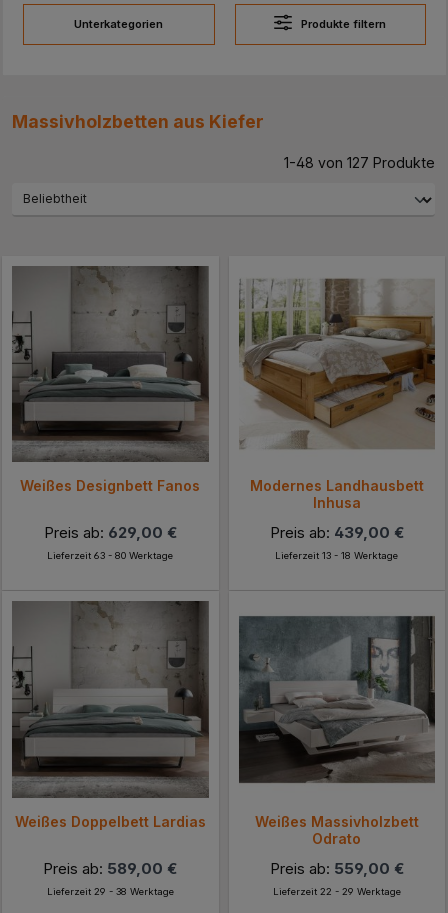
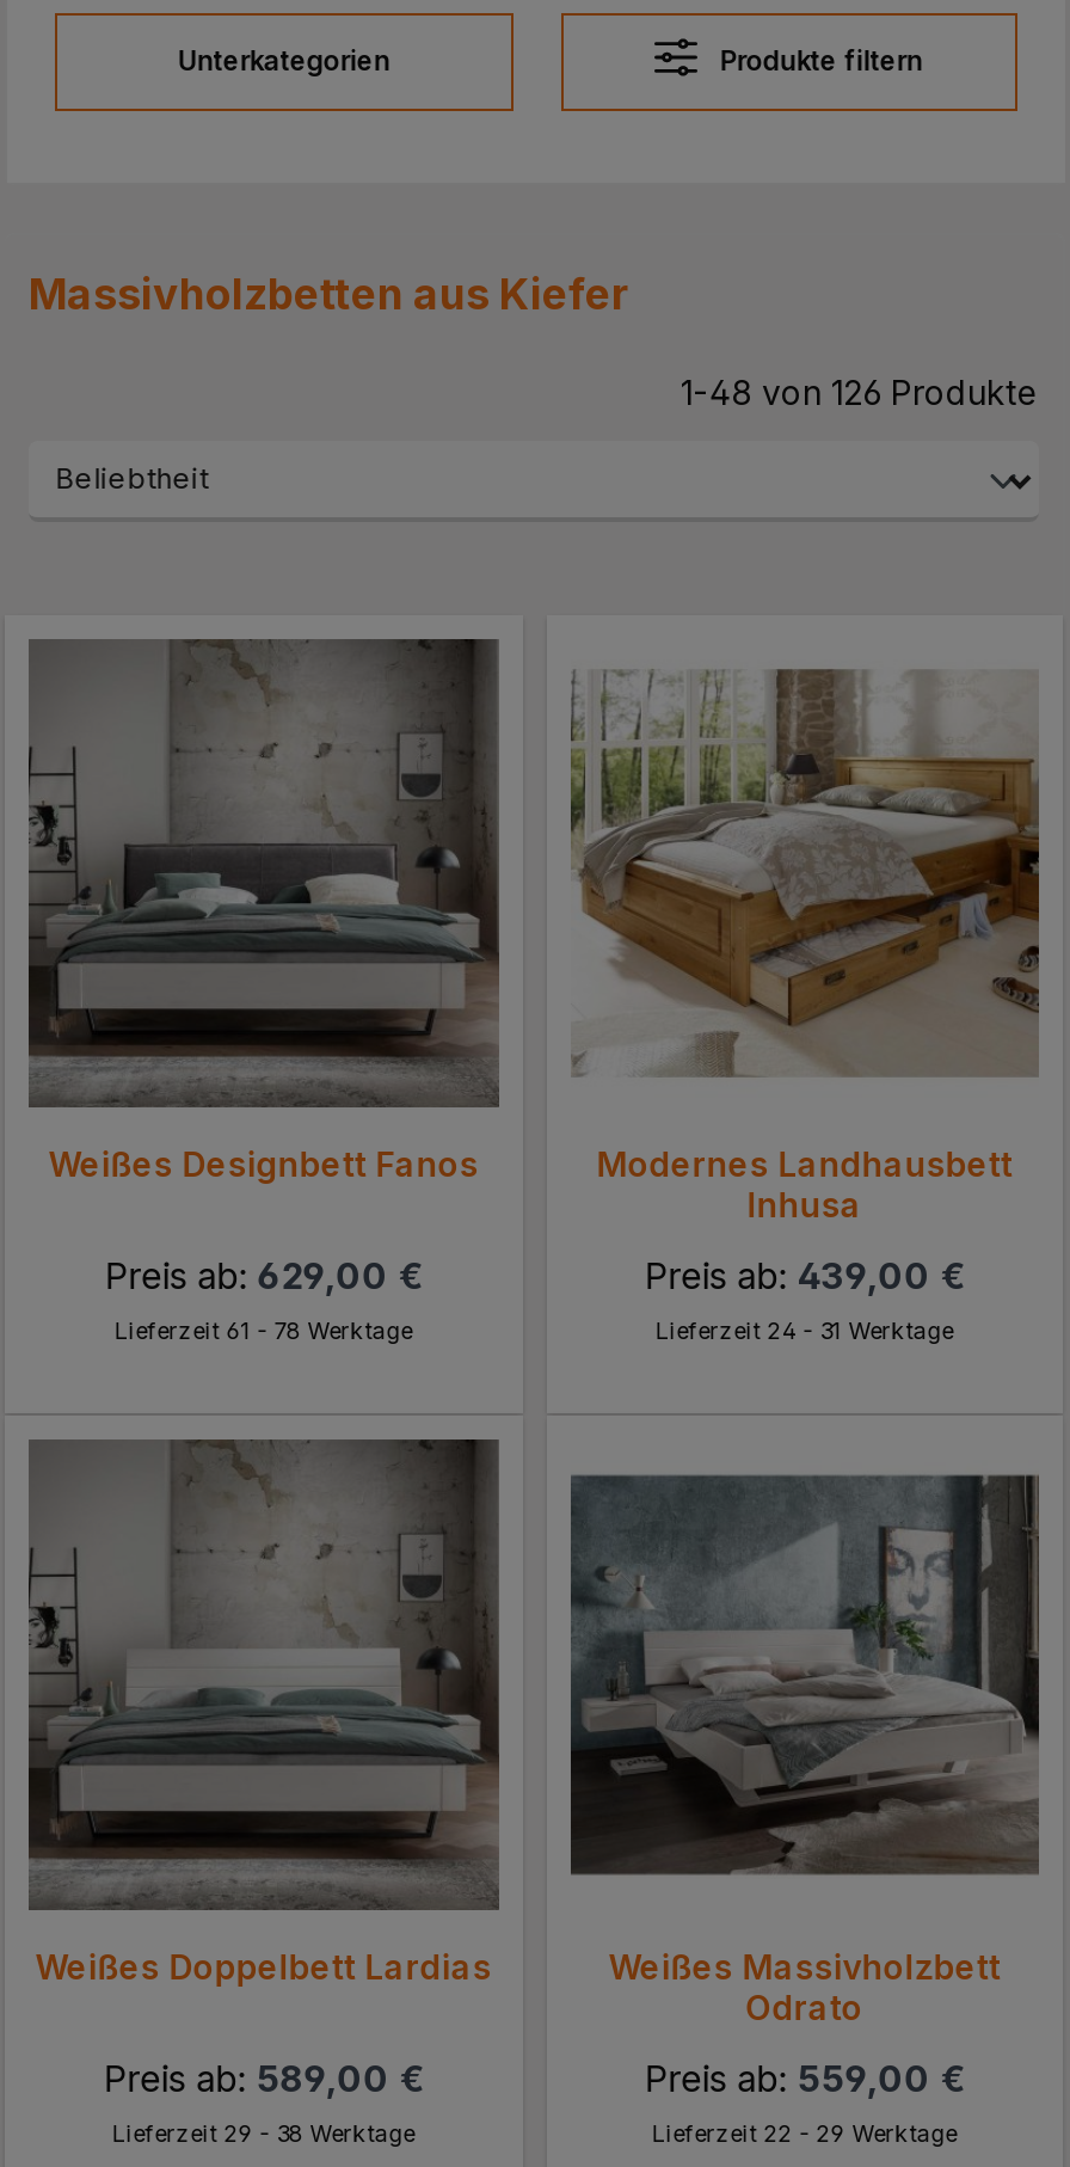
- 1-48 von 127 Produkte
+ 1-48 von 126 Produkte

- Lieferzeit 63 - 80 Werktage
+ Lieferzeit 61 - 78 Werktage

- Lieferzeit 13 - 18 Werktage
+ Lieferzeit 24 - 31 Werktage
